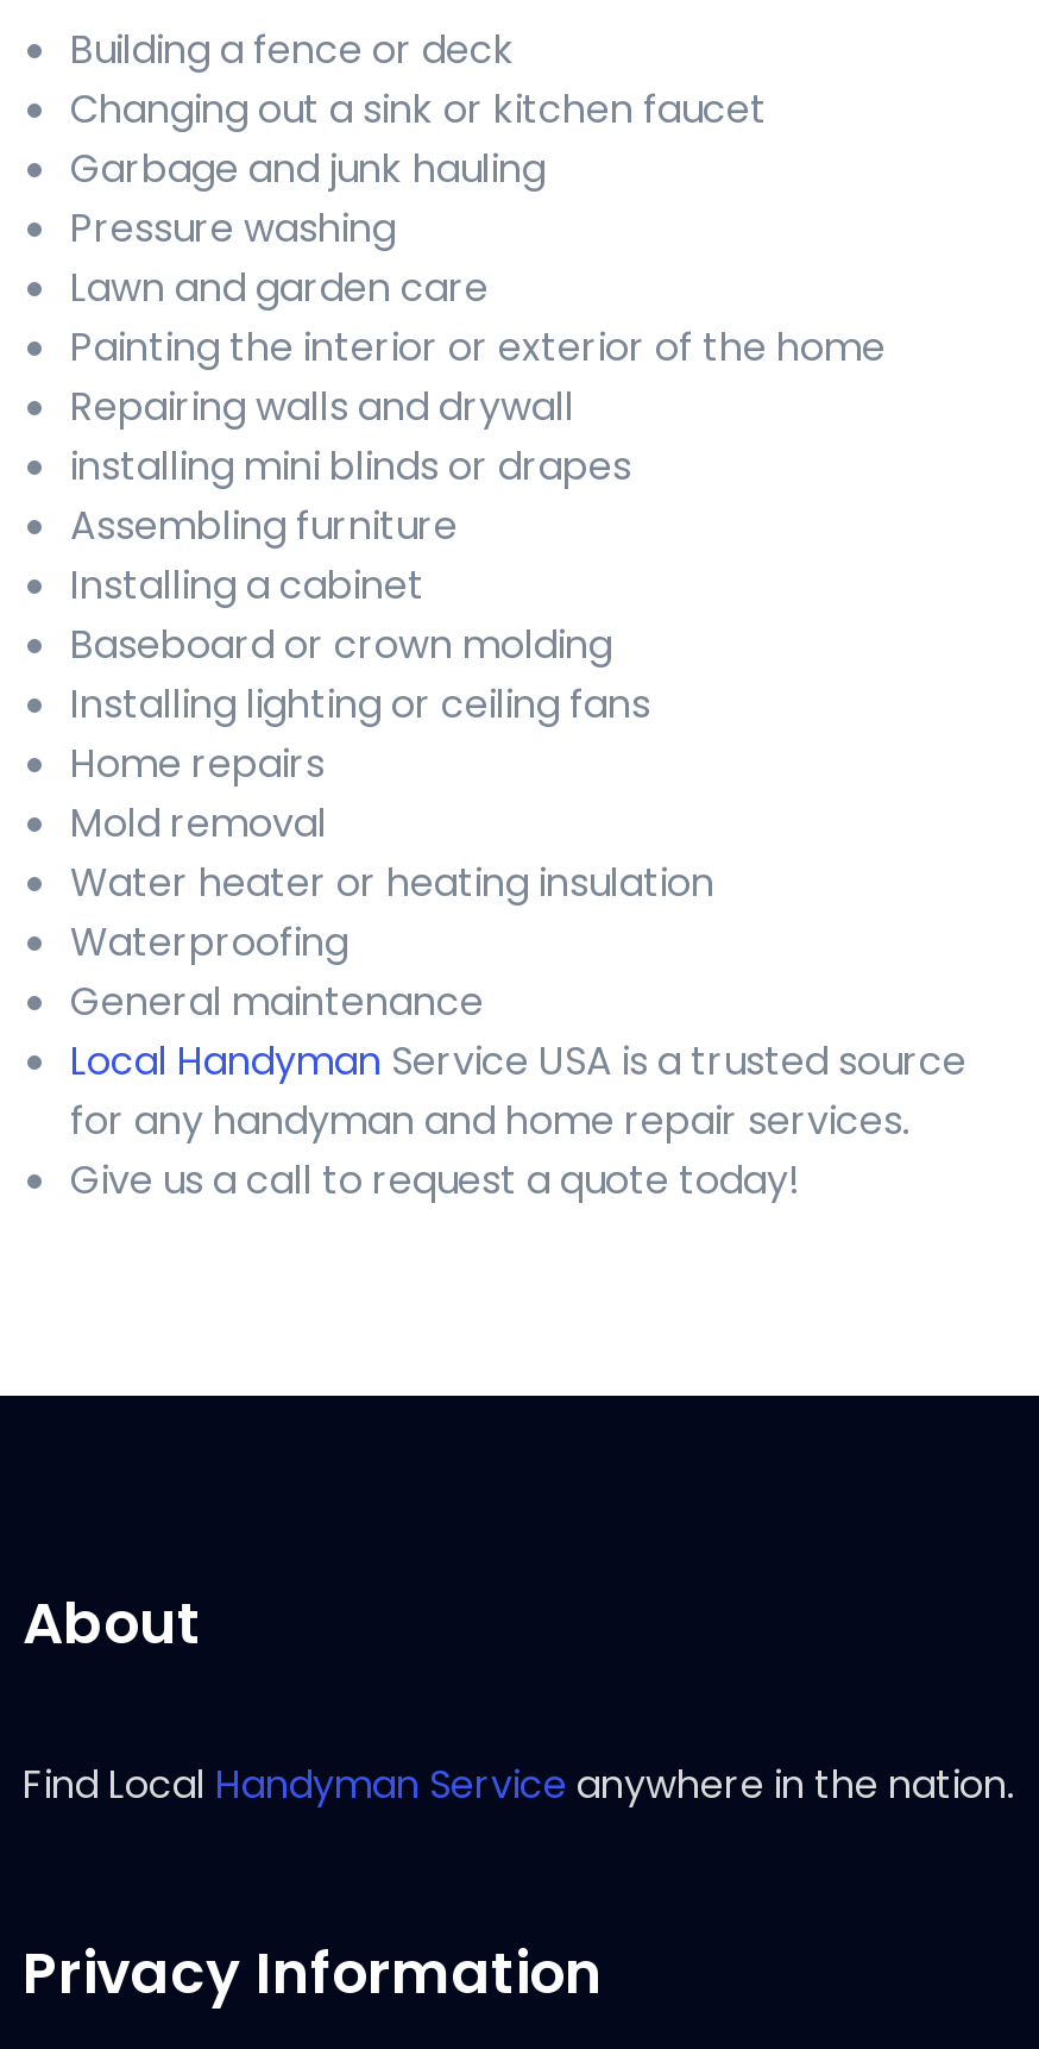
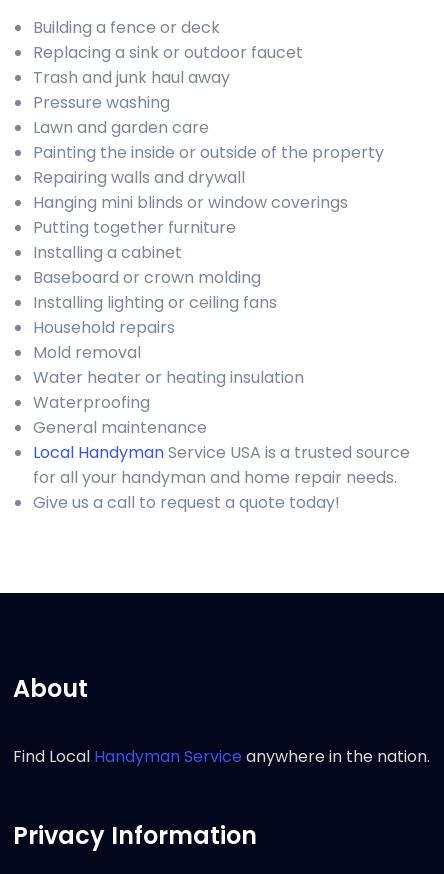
- Changing out a sink or kitchen faucet
- Garbage and junk hauling
+ Replacing a sink or outdoor faucet
+ Trash and junk haul away

- Painting the interior or exterior of the home
+ Painting the inside or outside of the property

- installing mini blinds or drapes
- Assembling furniture
+ Hanging mini blinds or window coverings
+ Putting together furniture

- Home repairs
+ Household repairs

- for any handyman and home repair services.
+ for all your handyman and home repair needs.
